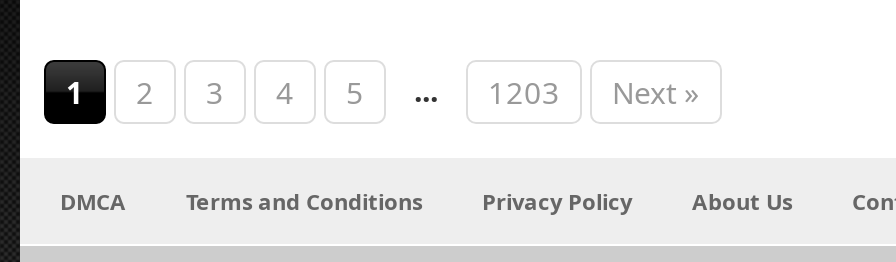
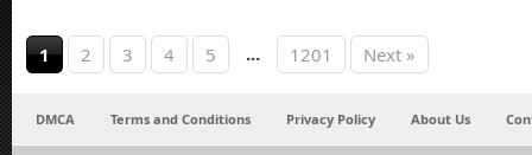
- 1203
+ 1201
